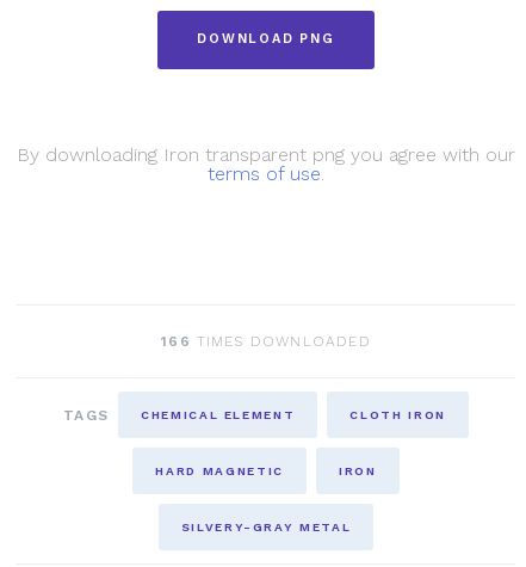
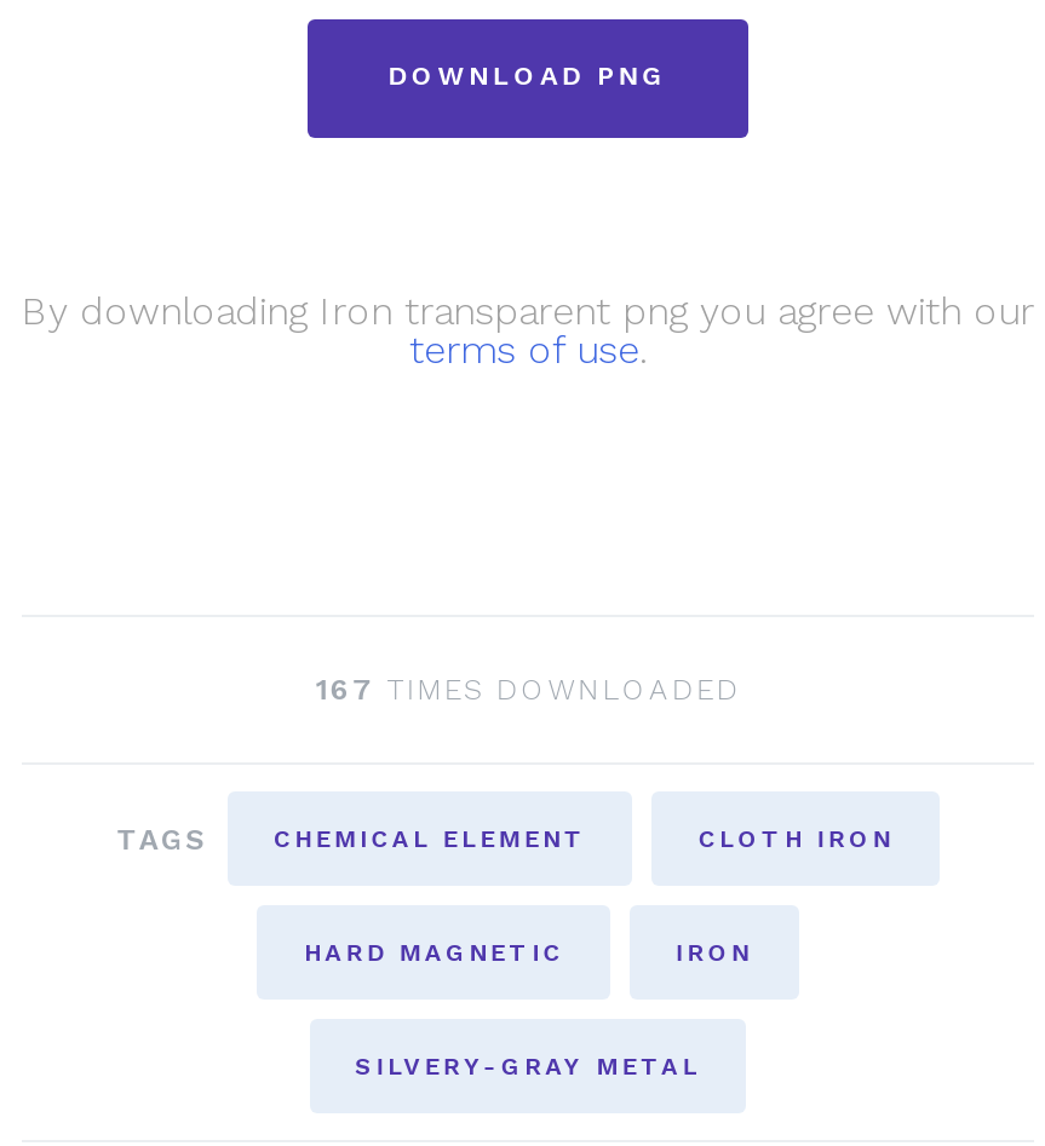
- 166 TIMES DOWNLOADED
+ 167 TIMES DOWNLOADED
